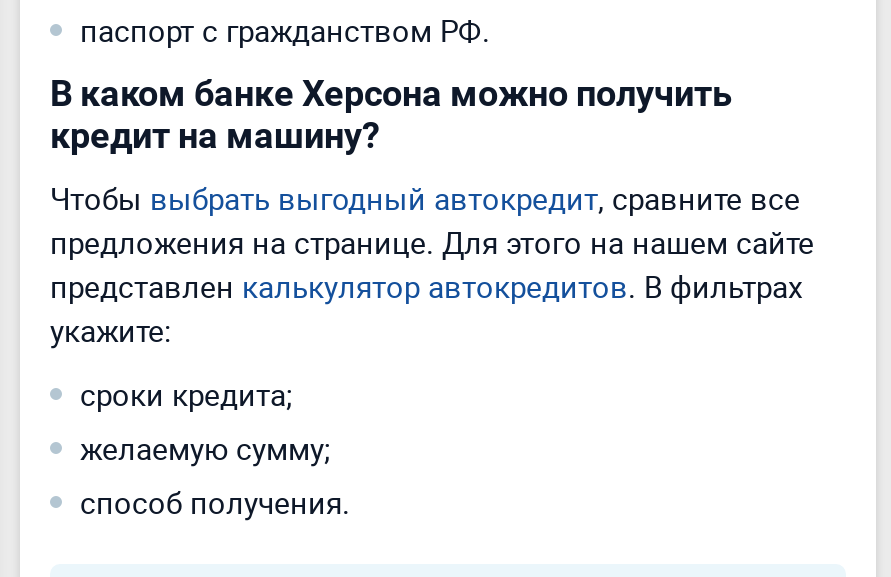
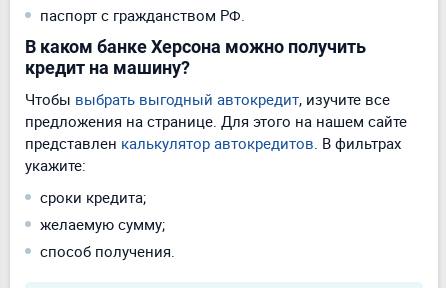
- Чтобы выбрать выгодный автокредит, сравните все
+ Чтобы выбрать выгодный автокредит, изучите все
